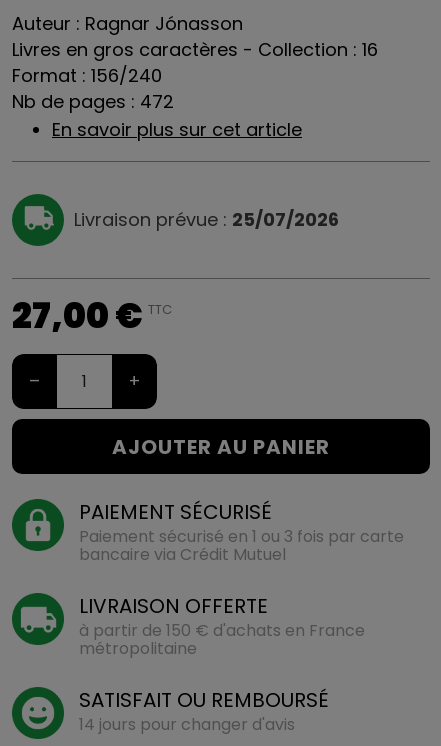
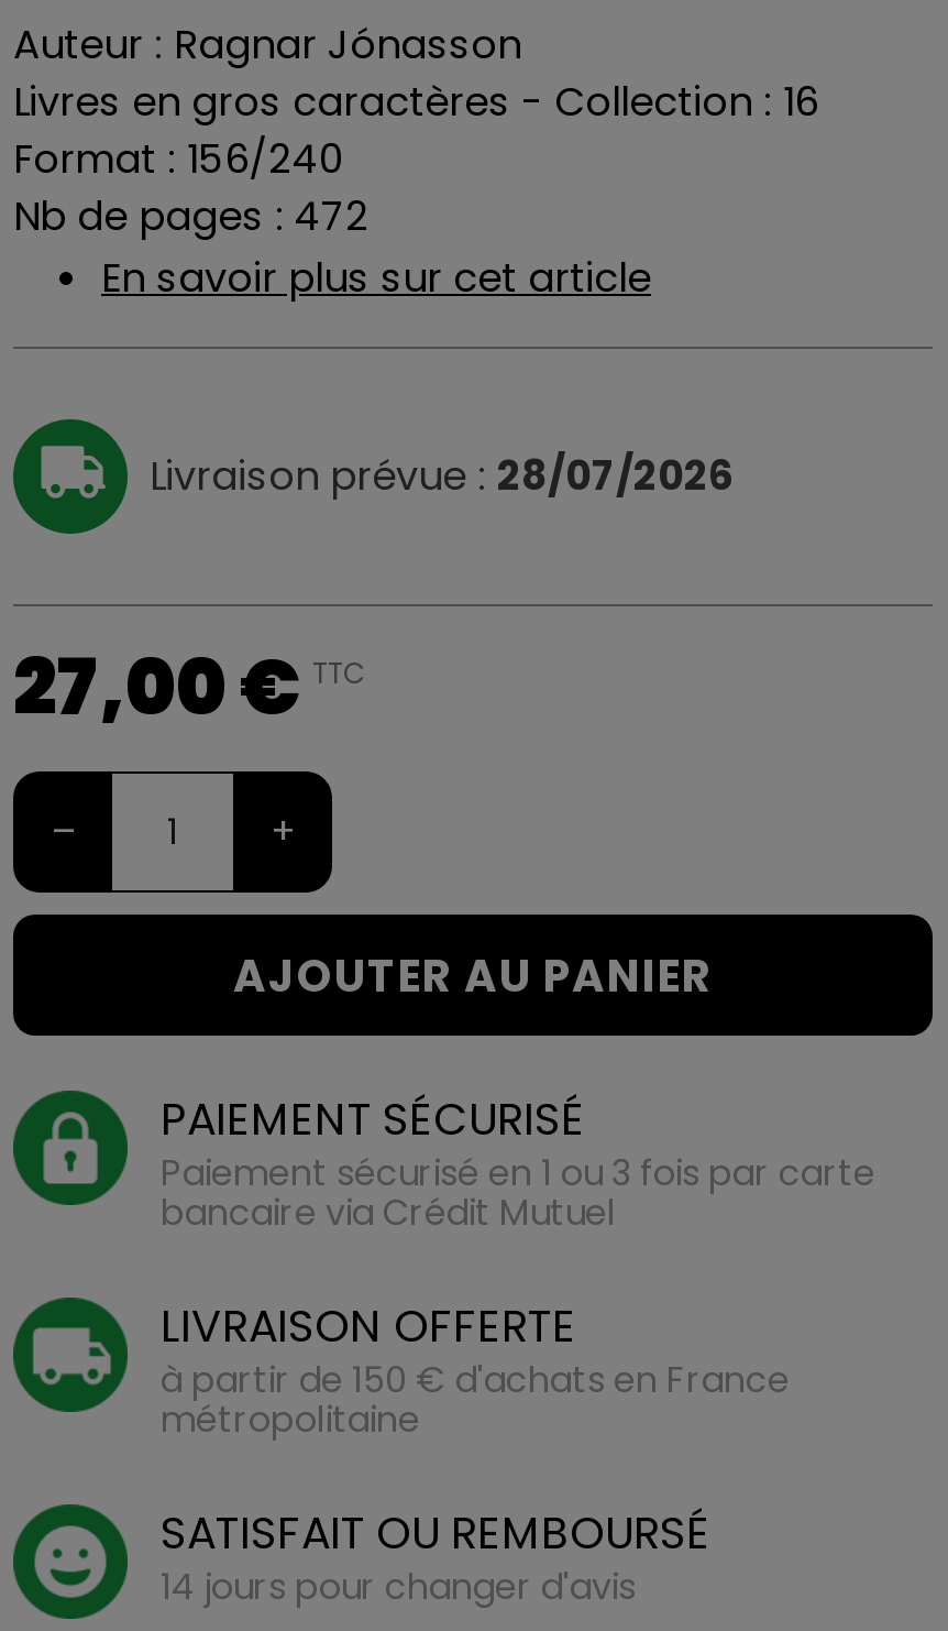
- Livraison prévue : 25/07/2026
+ Livraison prévue : 28/07/2026
